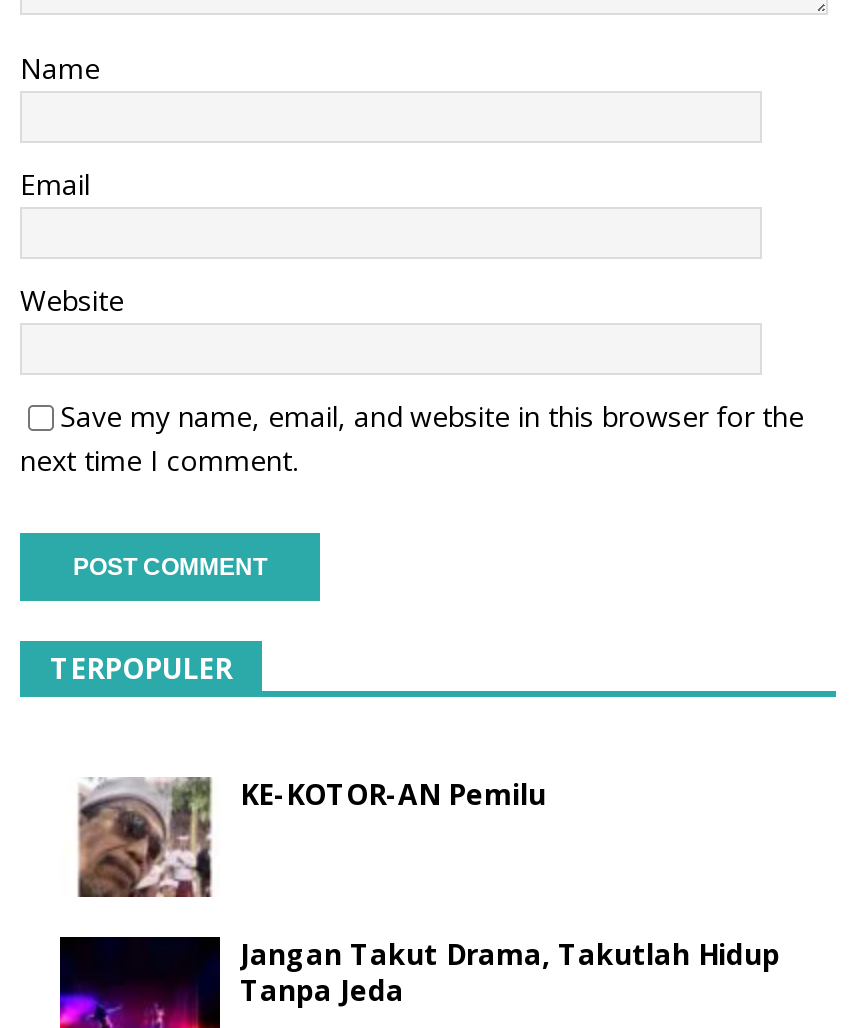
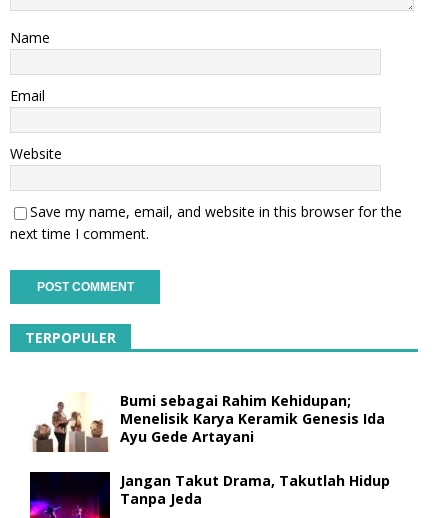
- [image]
- KE-KOTOR-AN Pemilu
+ [image]
+ Bumi sebagai Rahim Kehidupan;
+ Menelisik Karya Keramik Genesis Ida
+ Ayu Gede Artayani
